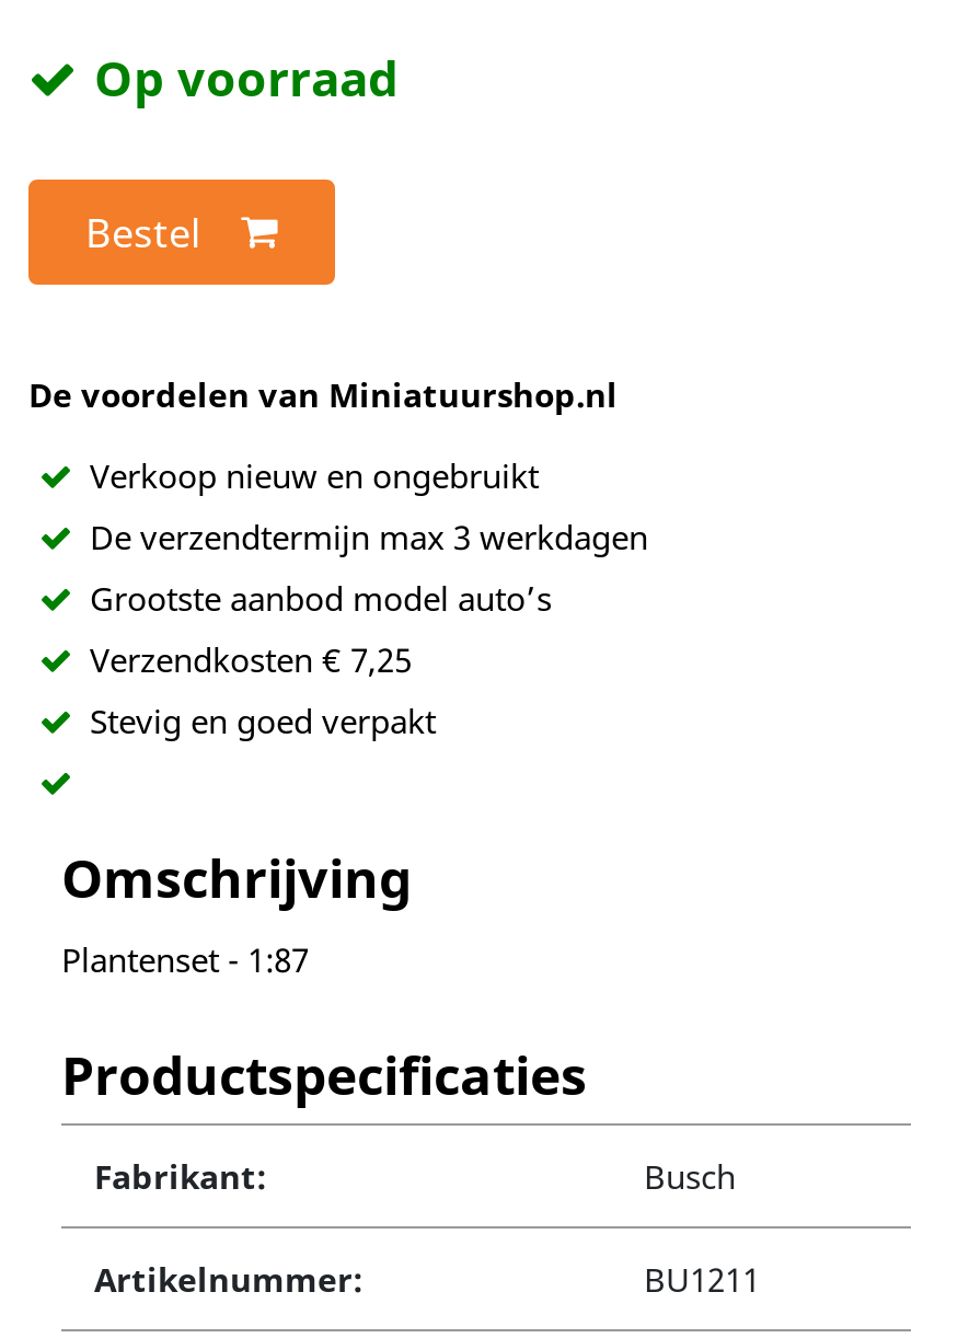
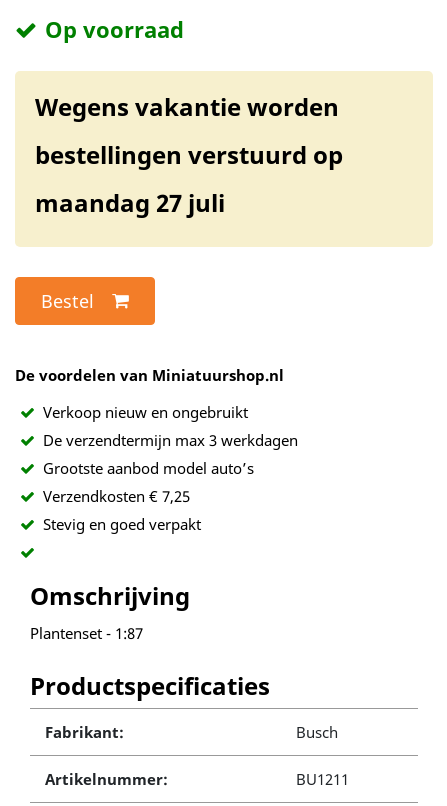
+ [image]
+ Wegens vakantie worden
+ bestellingen verstuurd op
+ maandag 27 juli
